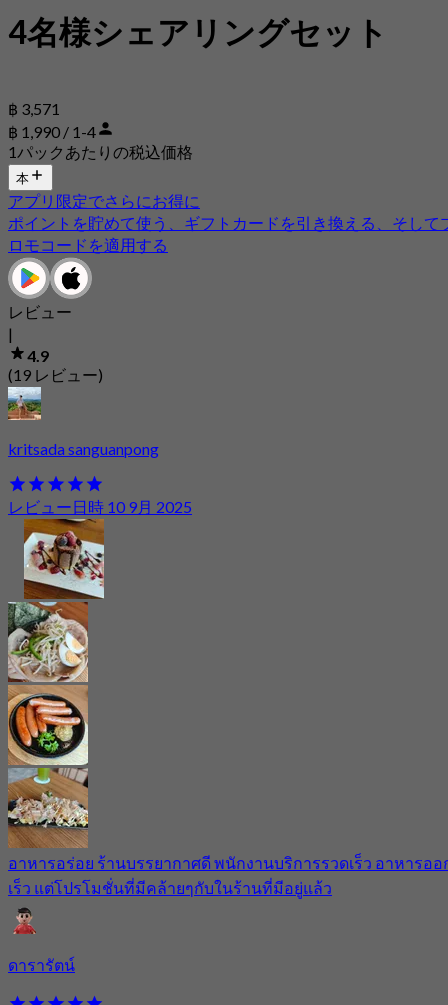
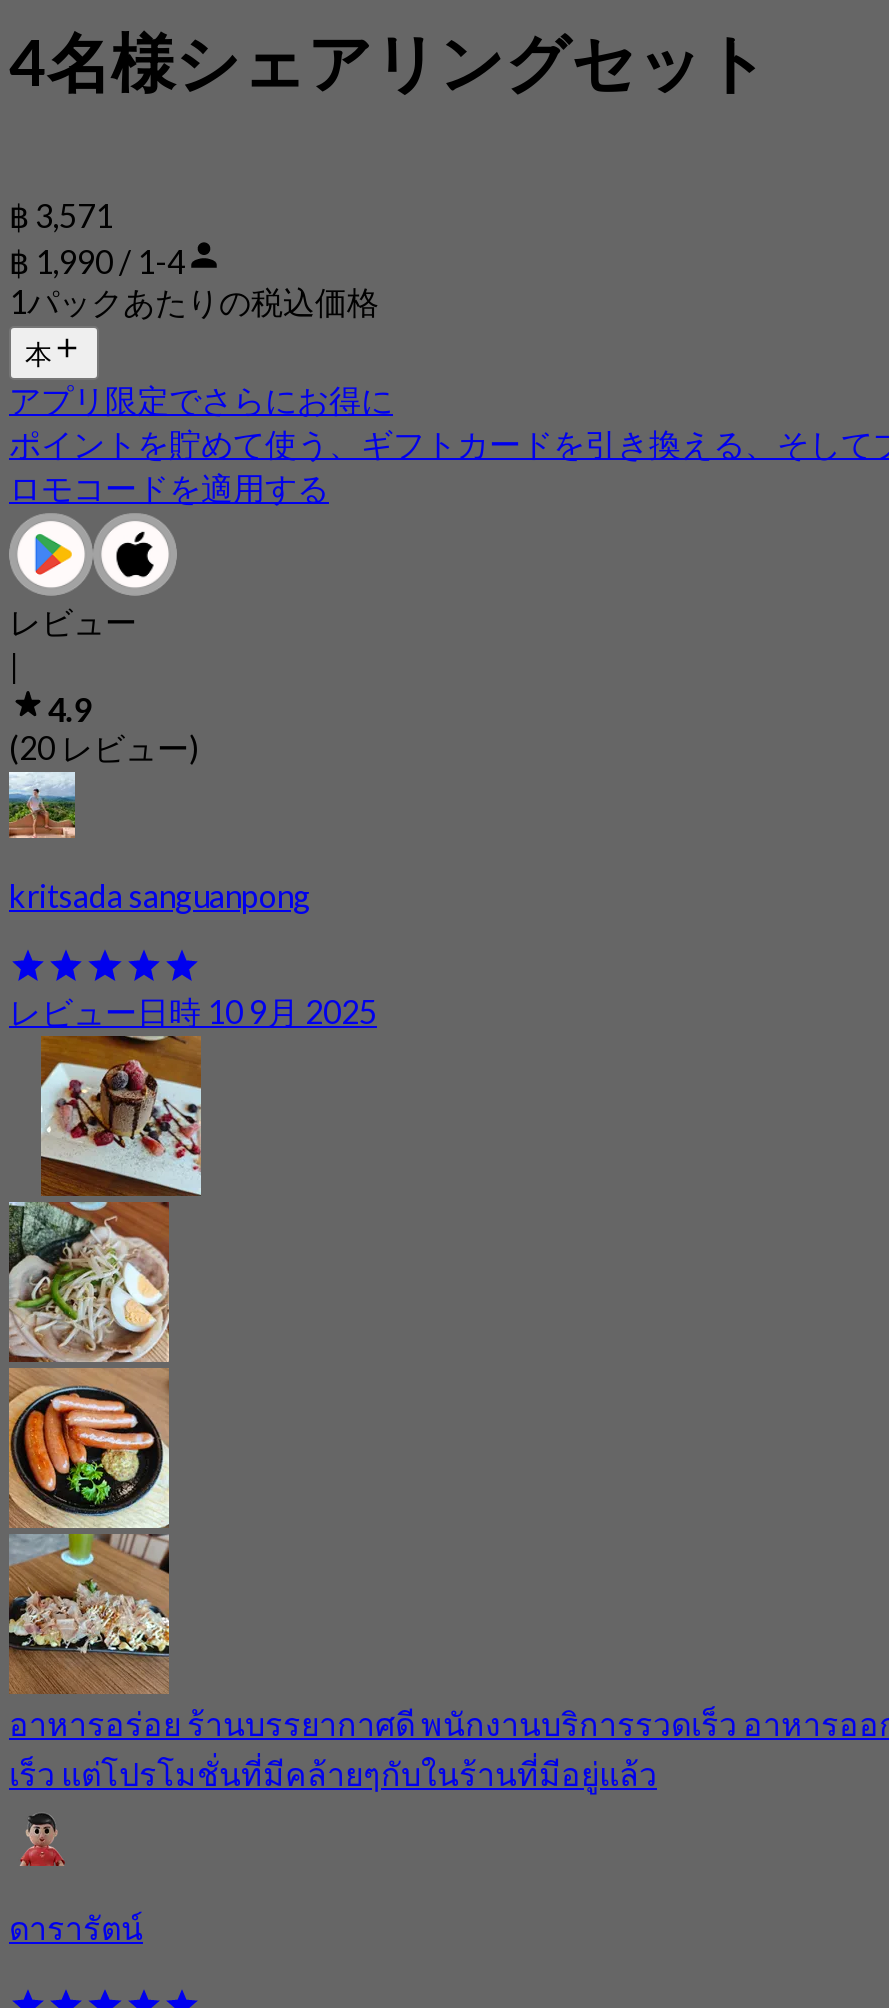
- (19 レビュー)
+ (20 レビュー)
